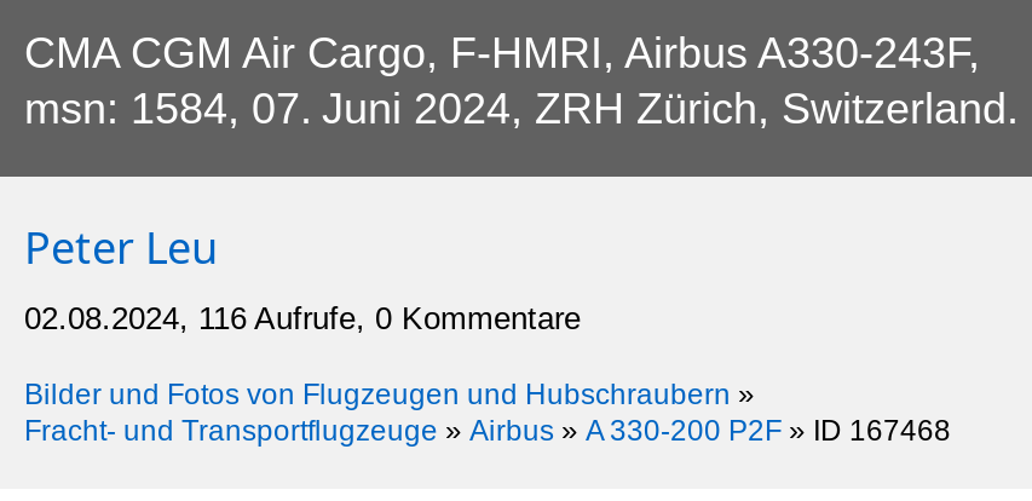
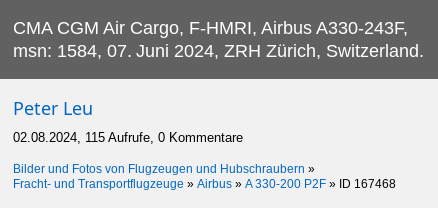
- 02.08.2024, 116 Aufrufe, 0 Kommentare
+ 02.08.2024, 115 Aufrufe, 0 Kommentare
